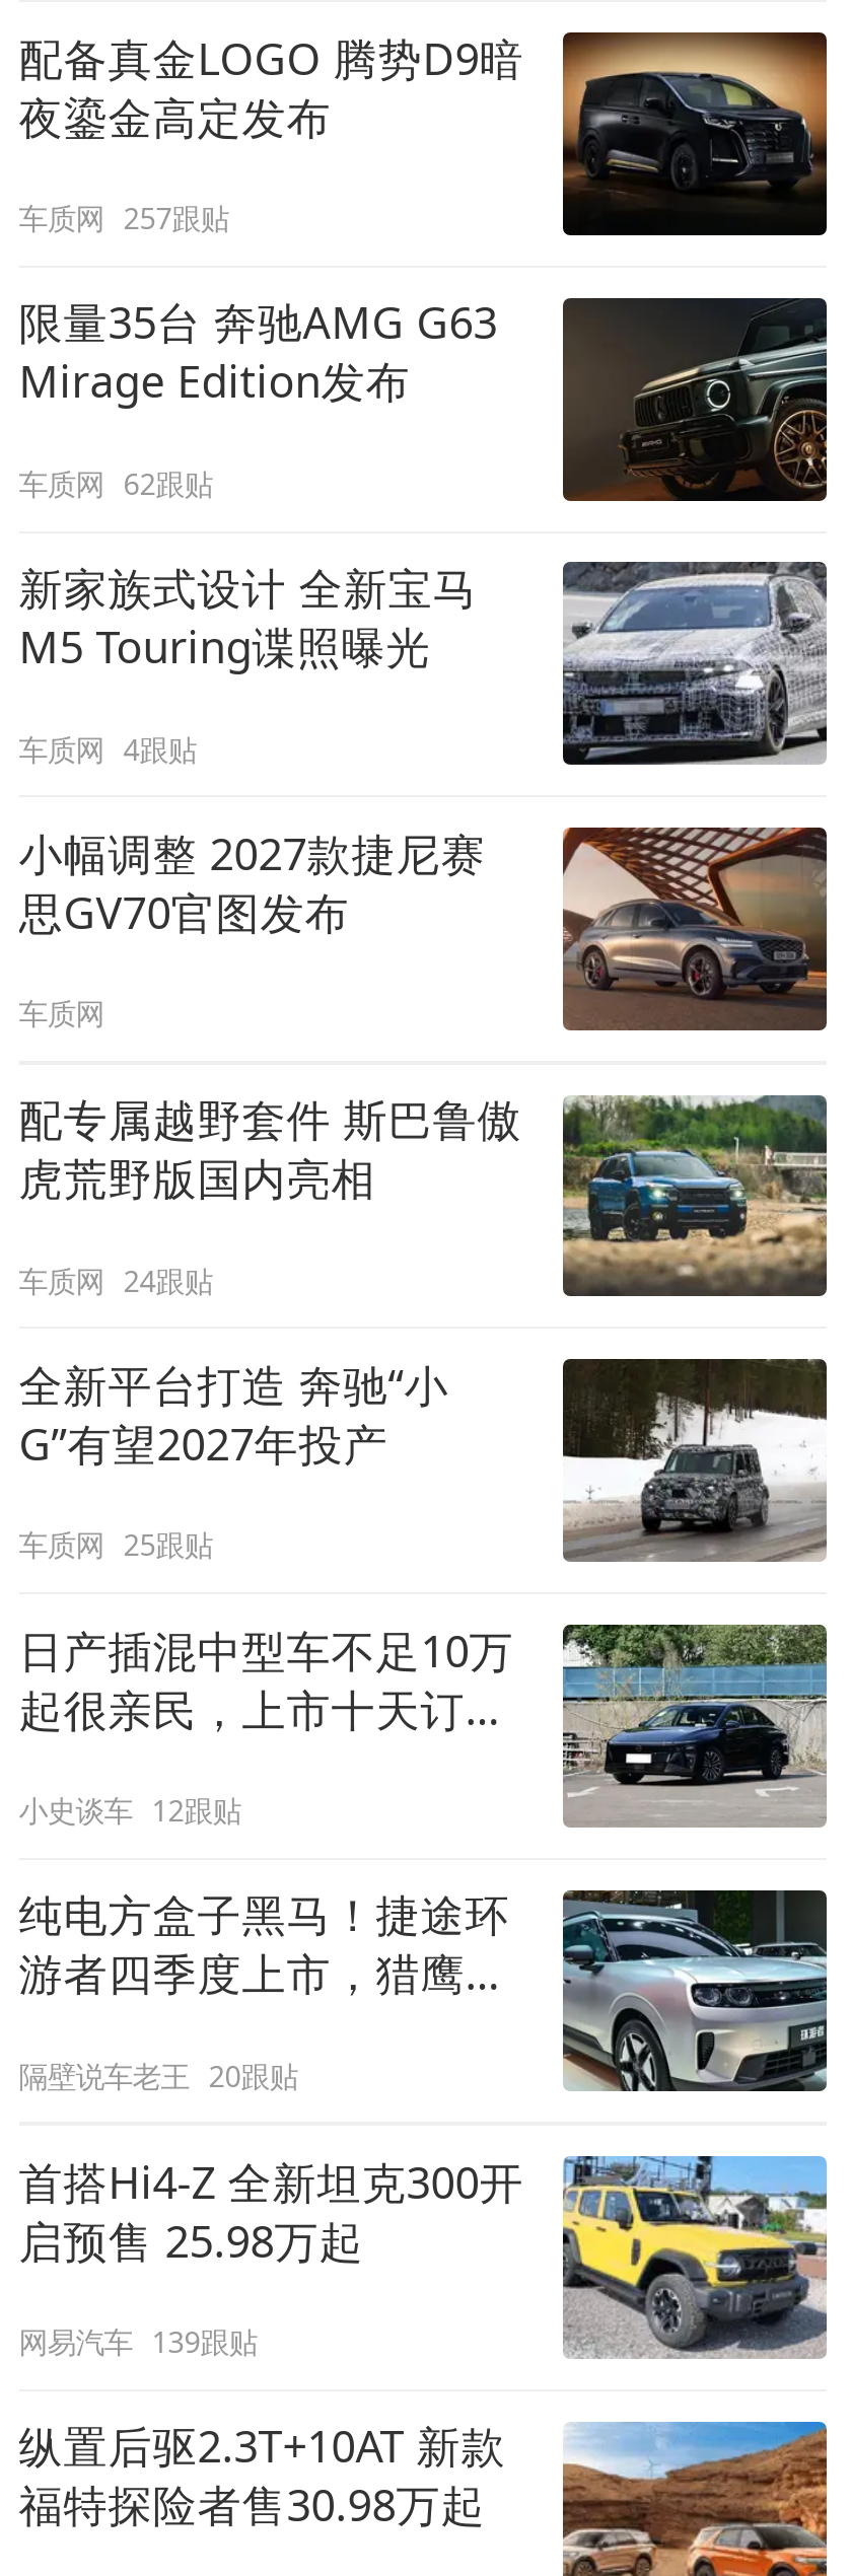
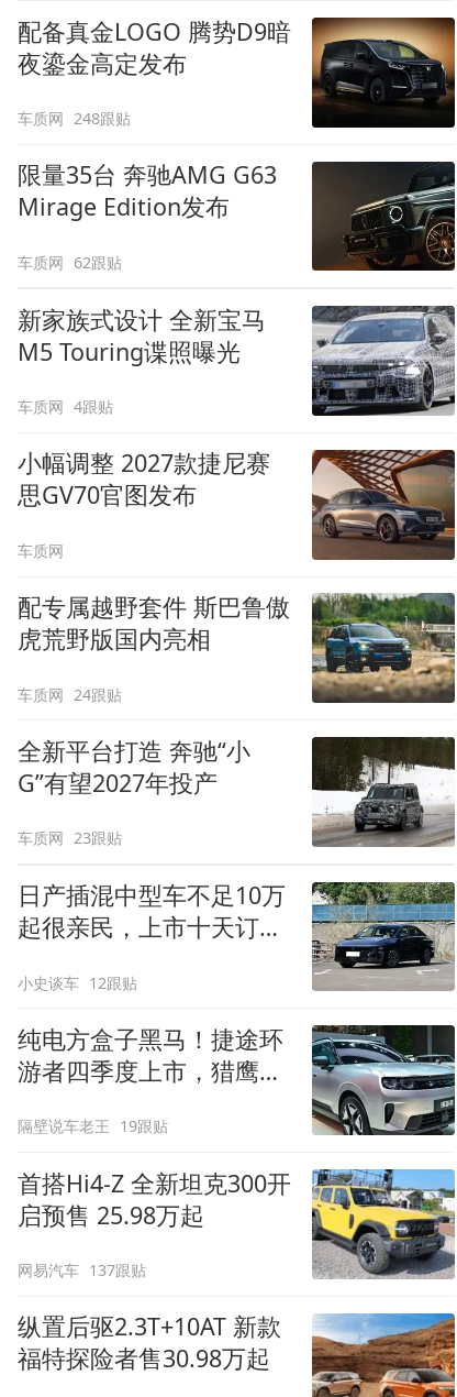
- 车质网 257跟贴
+ 车质网 248跟贴

- 车质网 25跟贴
+ 车质网 23跟贴

- 隔壁说车老王 20跟贴
+ 隔壁说车老王 19跟贴

- 网易汽车 139跟贴
+ 网易汽车 137跟贴
